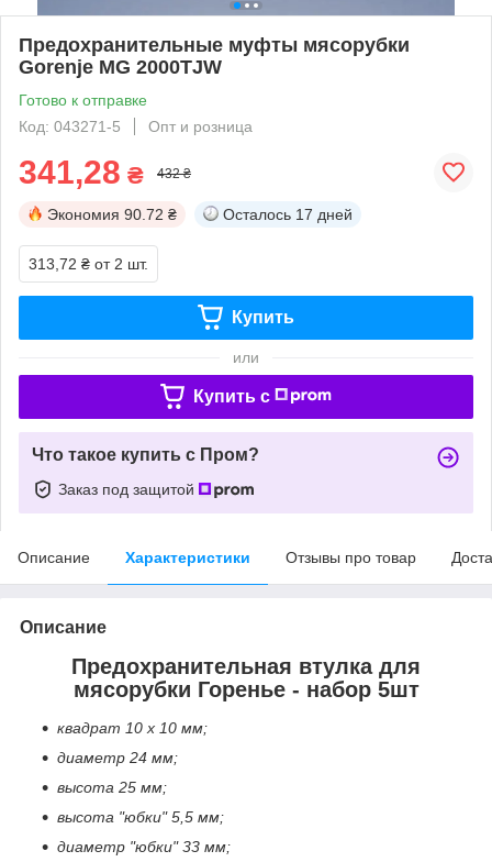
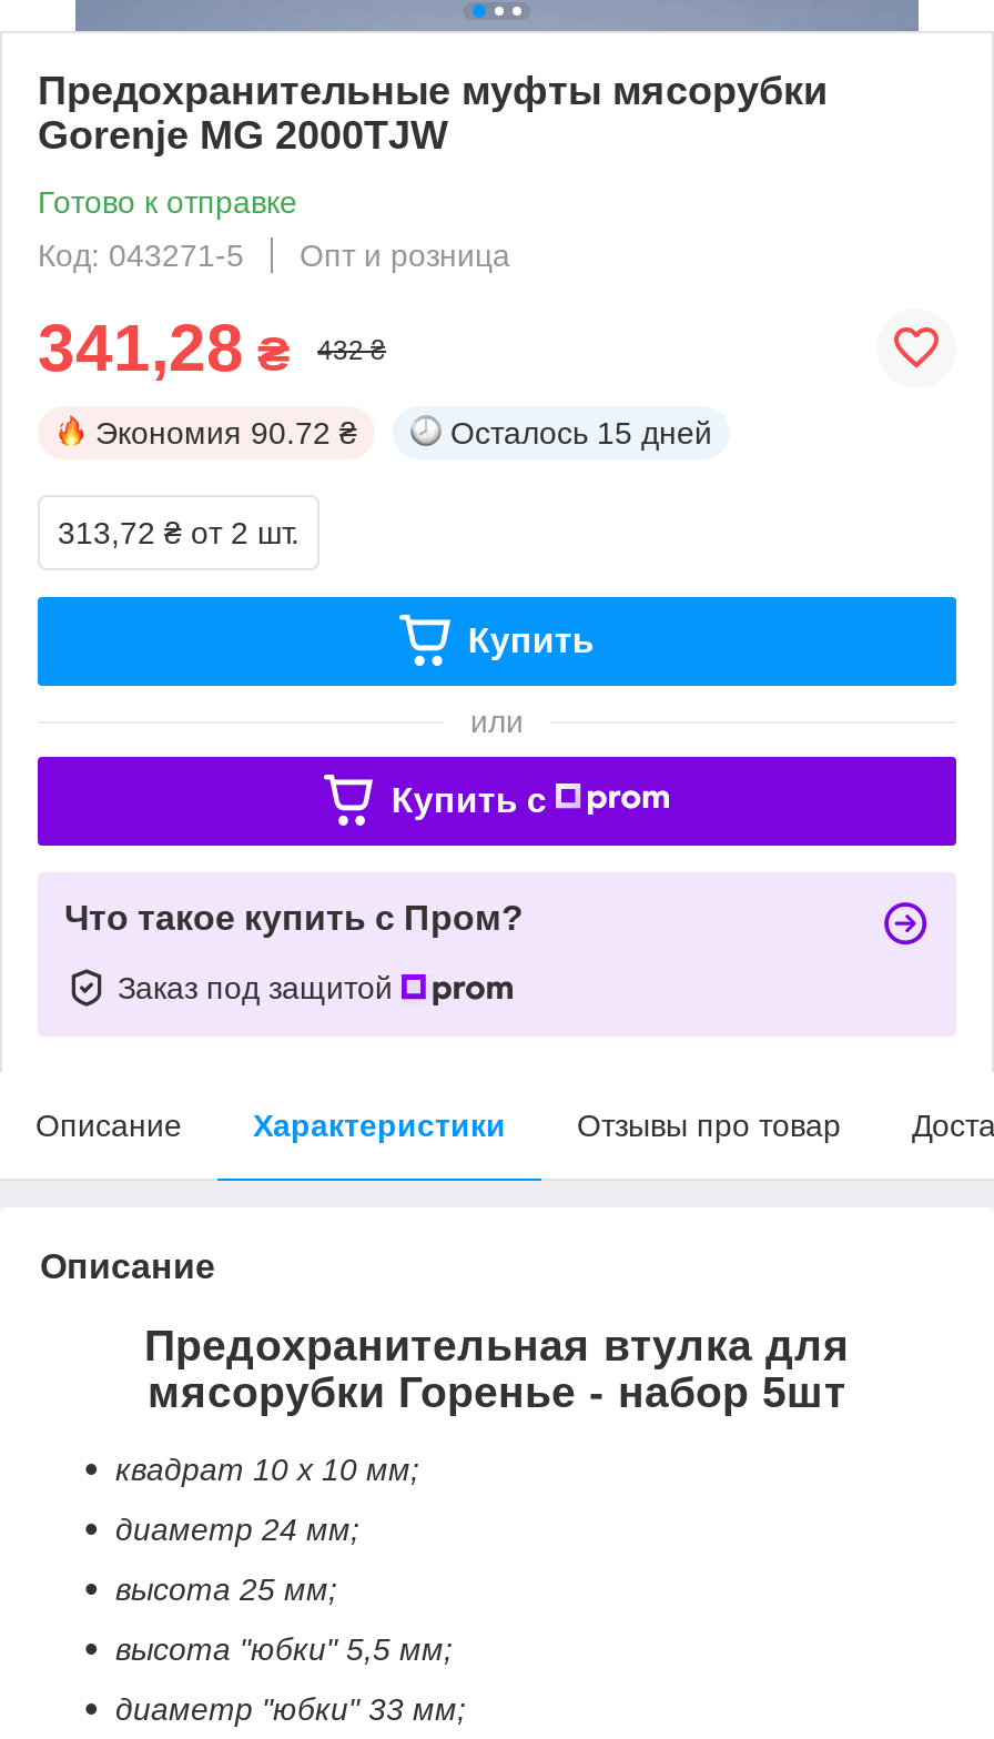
- Осталось 17 дней
+ Осталось 15 дней
